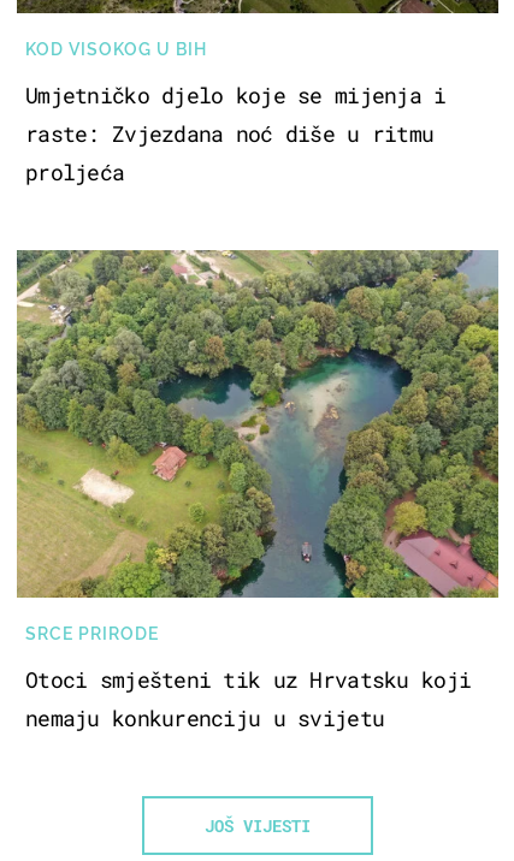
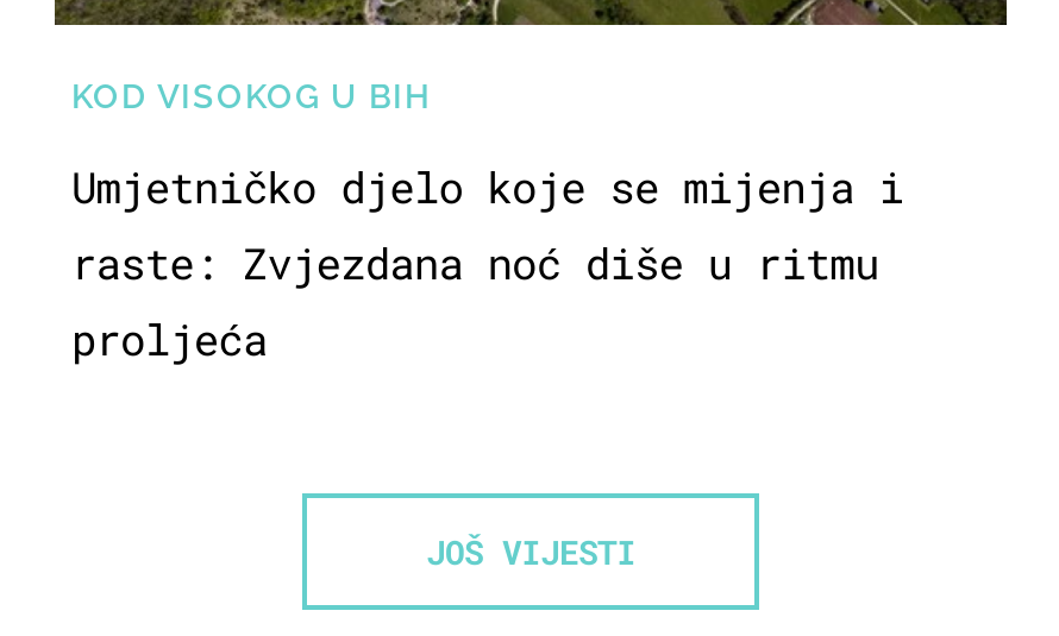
- [image]
- SRCE PRIRODE
- Otoci smješteni tik uz Hrvatsku koji
- nemaju konkurenciju u svijetu
